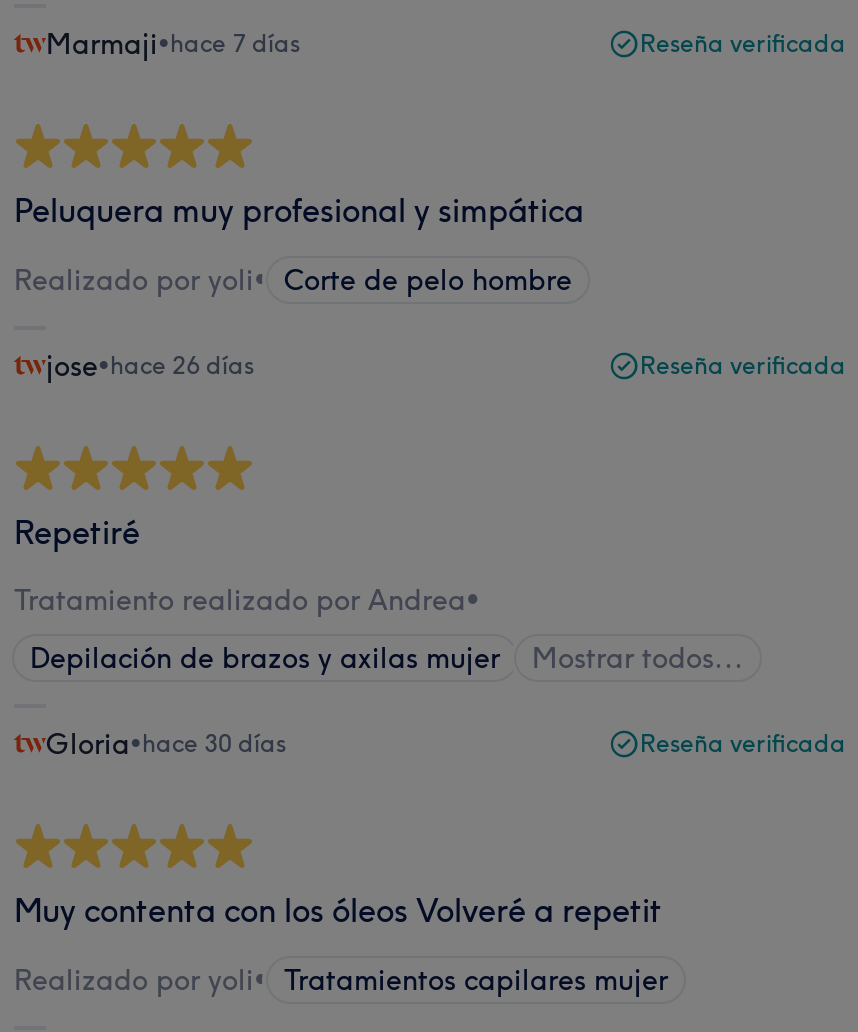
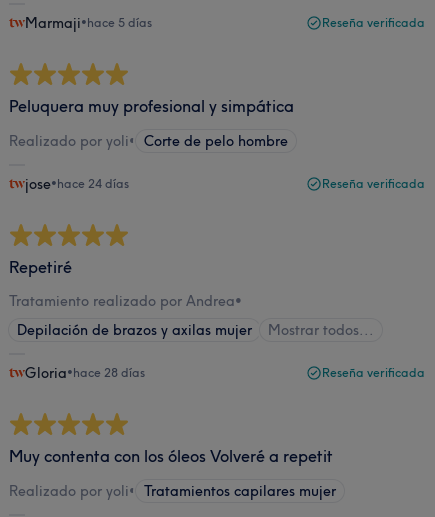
- Marmaji•hace 7 días
+ Marmaji•hace 5 días

- jose•hace 26 días
+ jose•hace 24 días

- Gloria•hace 30 días
+ Gloria•hace 28 días
